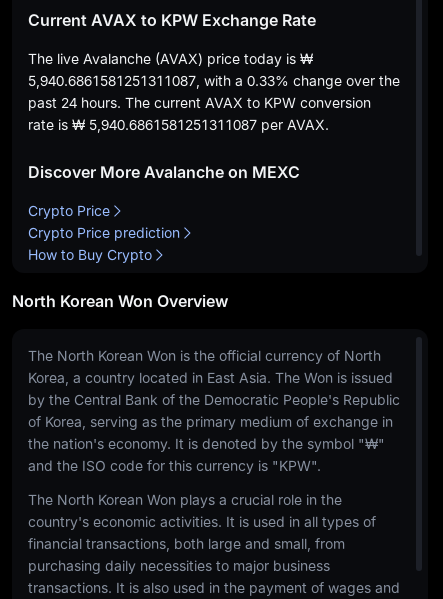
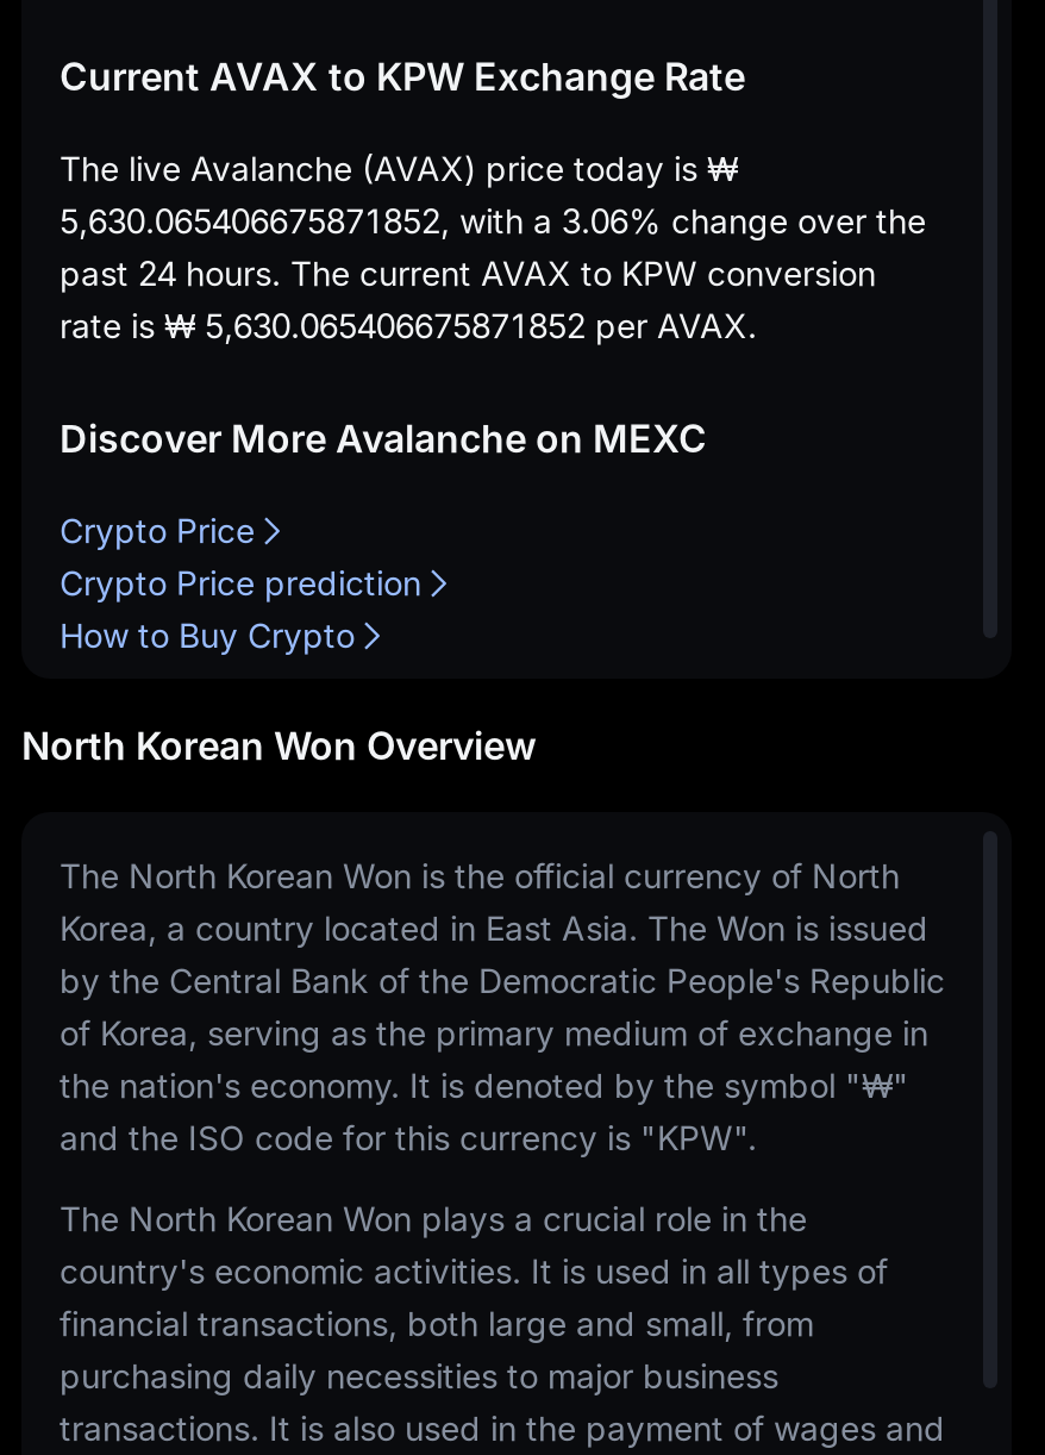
- 5,940.6861581251311087, with a 0.33% change over the
+ 5,630.065406675871852, with a 3.06% change over the

- rate is ₩ 5,940.6861581251311087 per AVAX.
+ rate is ₩ 5,630.065406675871852 per AVAX.
